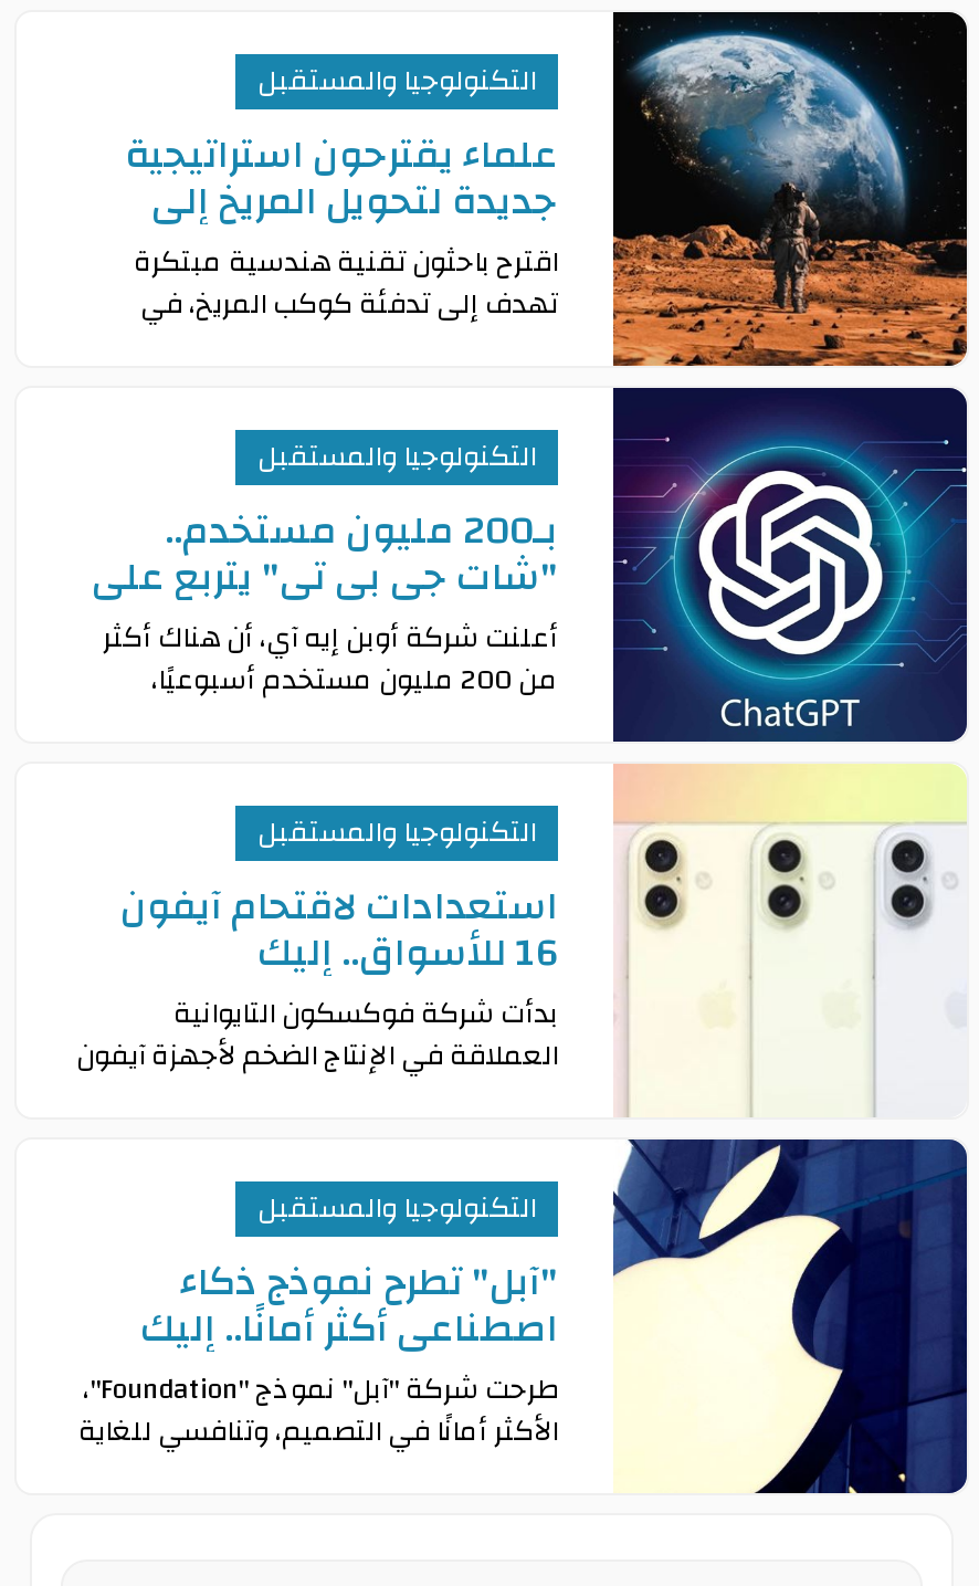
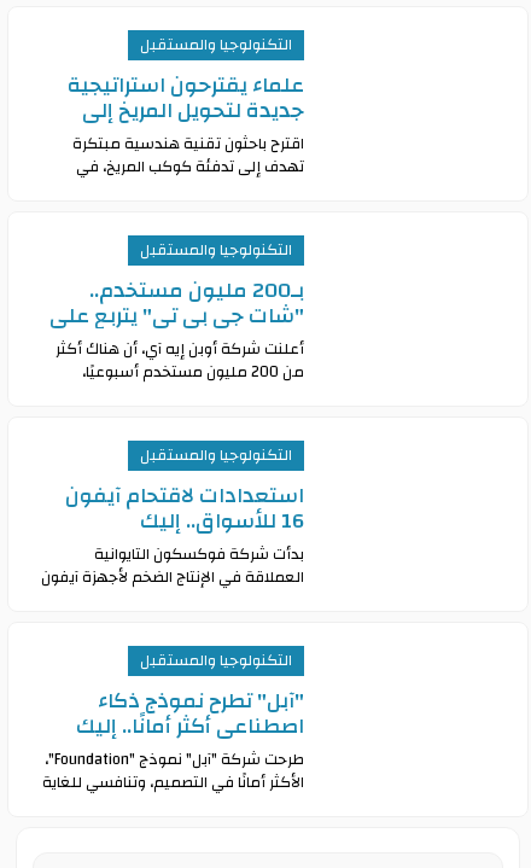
- [image]

- [image]

- [image]

- [image]
